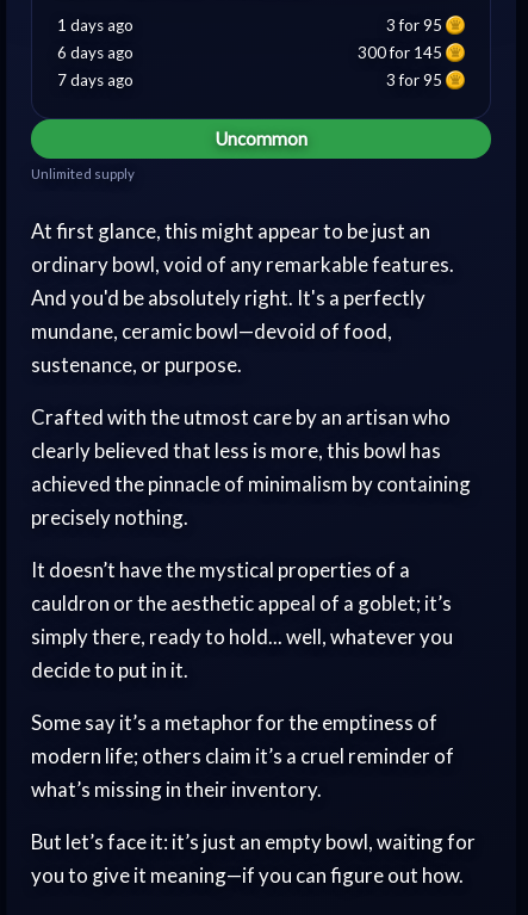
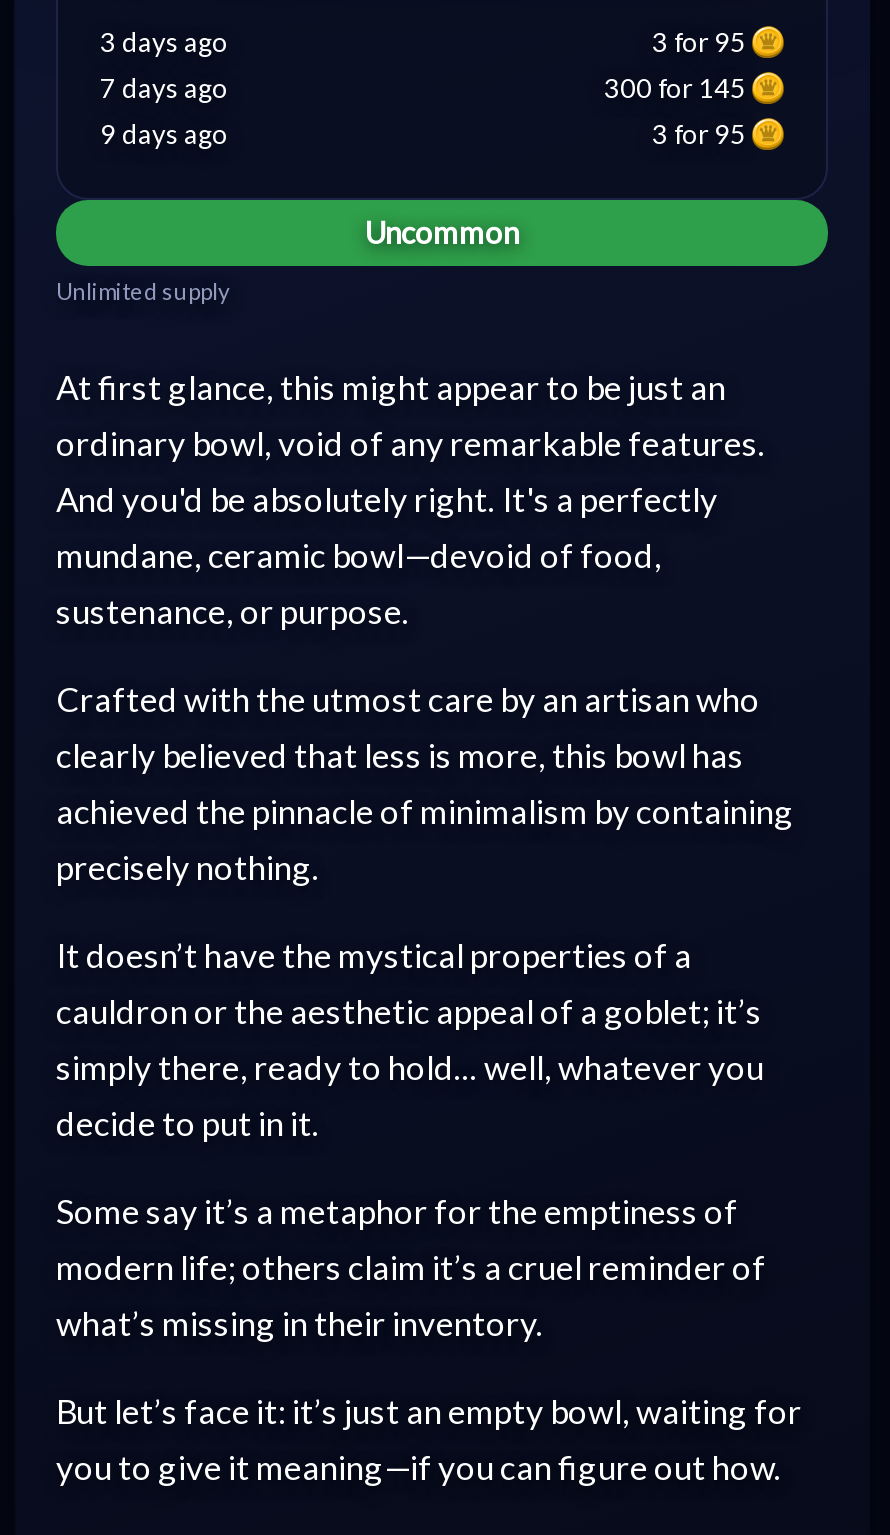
- 1 days ago
+ 3 days ago

- 6 days ago
+ 7 days ago

- 7 days ago
+ 9 days ago
